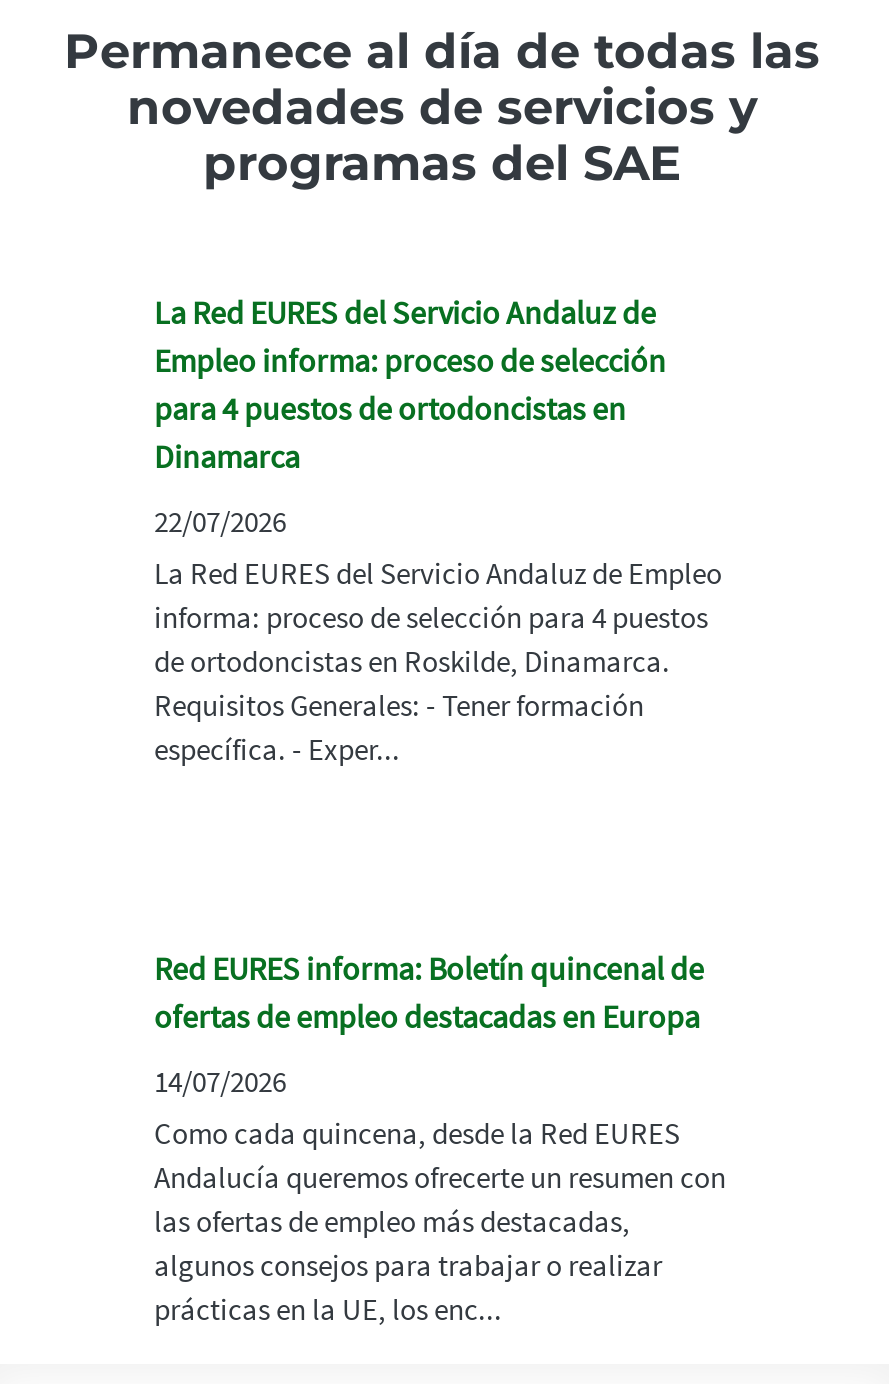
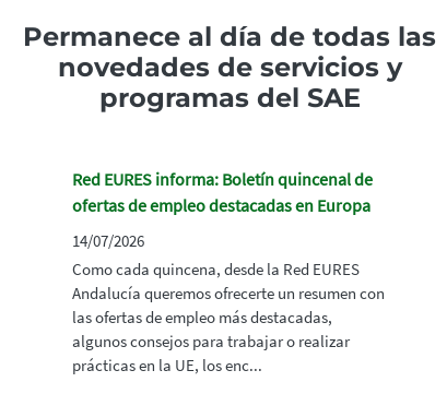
- La Red EURES del Servicio Andaluz de
- Empleo informa: proceso de selección
- para 4 puestos de ortodoncistas en
- Dinamarca
- 22/07/2026
- La Red EURES del Servicio Andaluz de Empleo
- informa: proceso de selección para 4 puestos
- de ortodoncistas en Roskilde, Dinamarca.
- Requisitos Generales: - Tener formación
- específica. - Exper...
